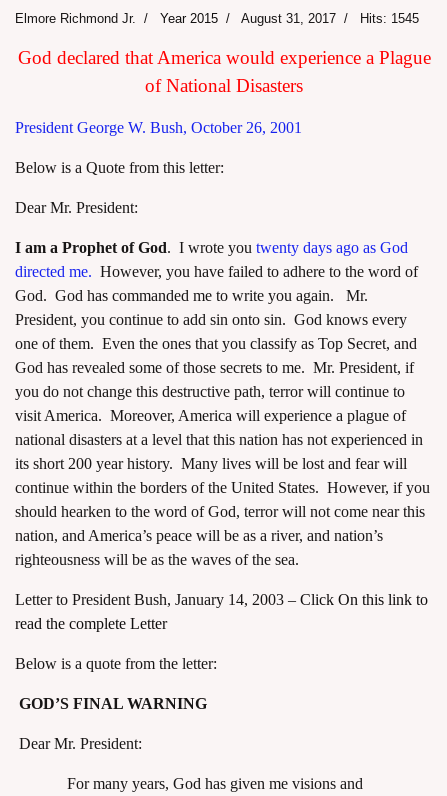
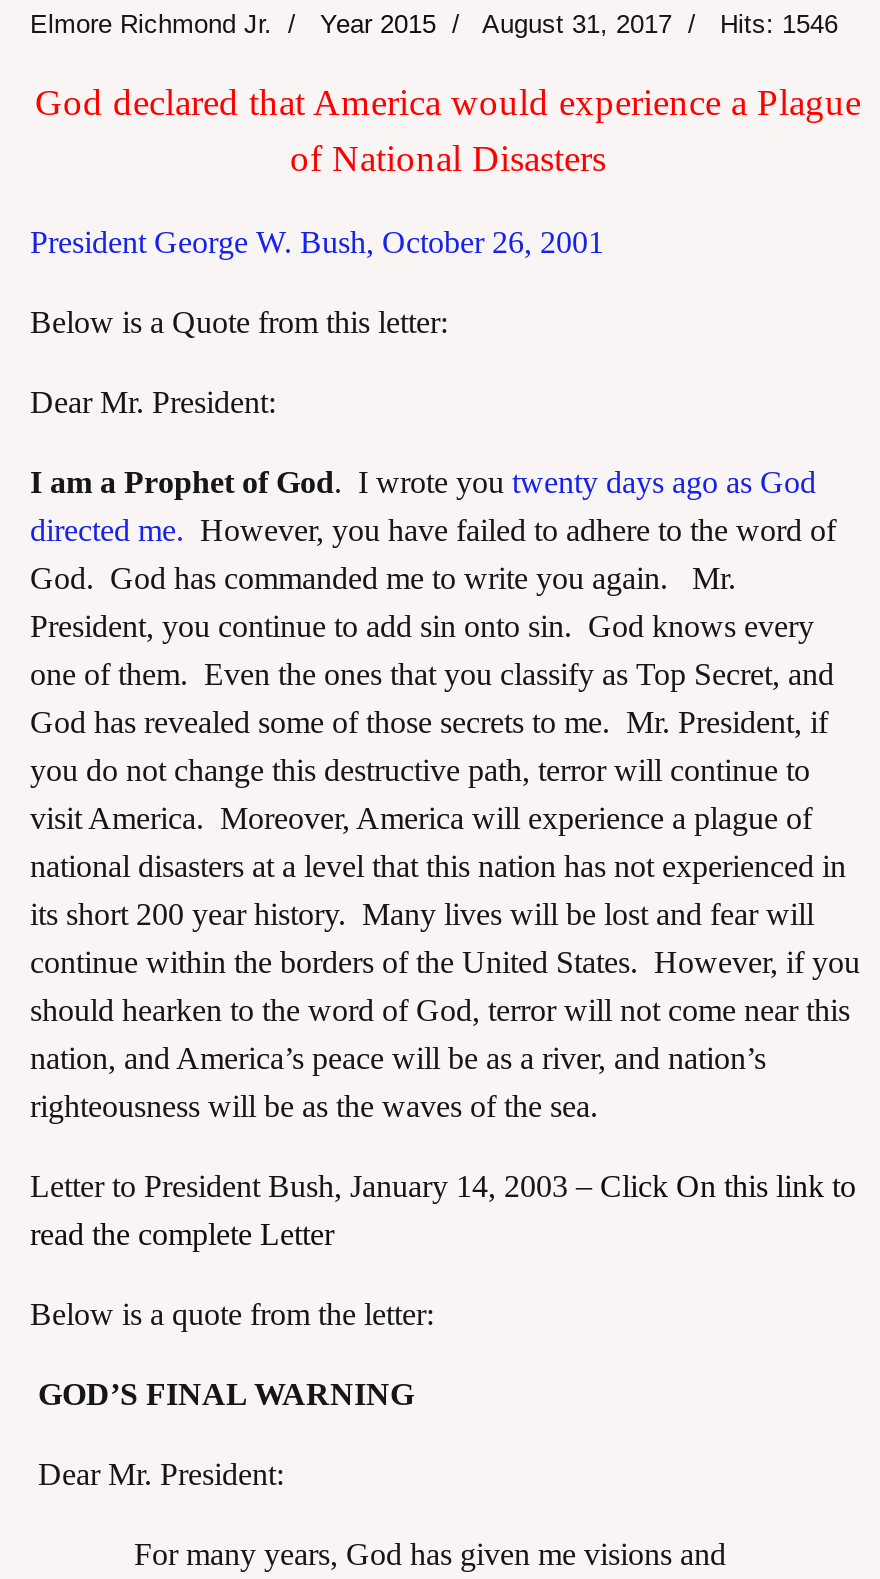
- Elmore Richmond Jr. Year 2015 August 31, 2017 Hits: 1545
+ Elmore Richmond Jr. Year 2015 August 31, 2017 Hits: 1546
